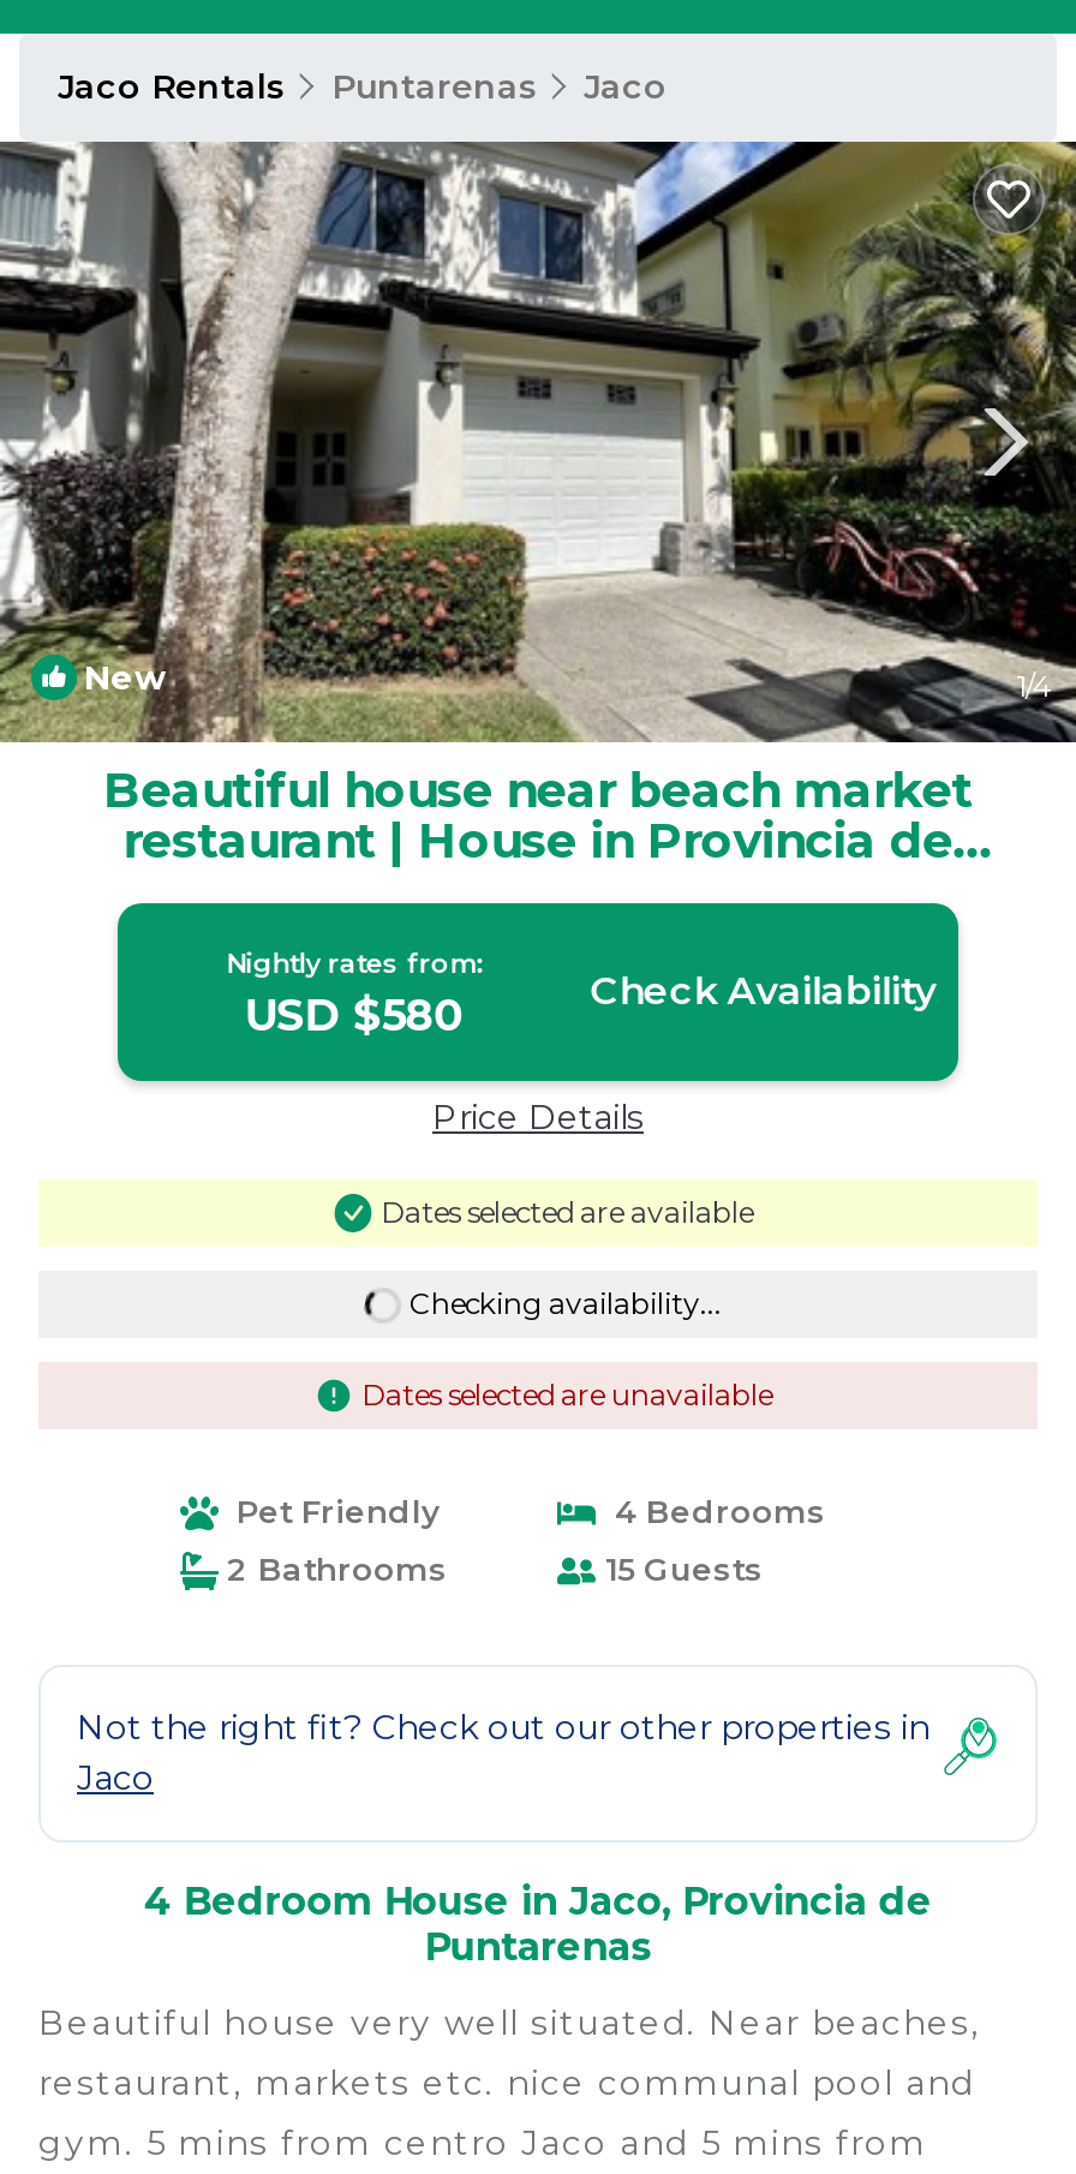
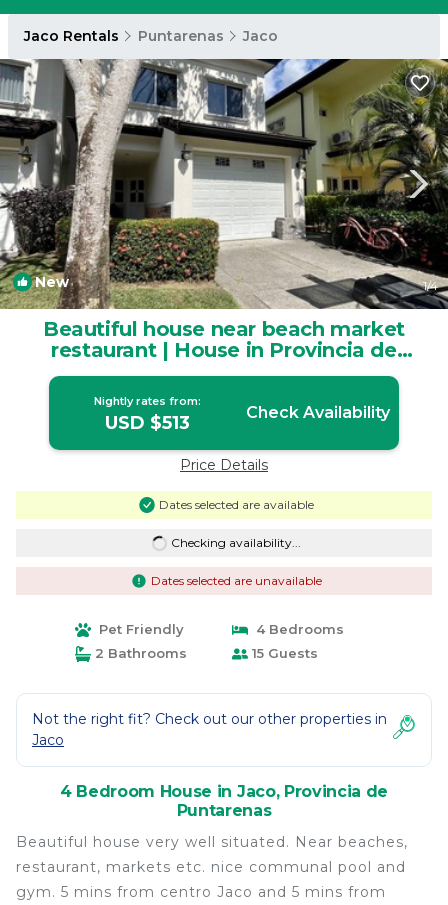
- USD $580
+ USD $513
